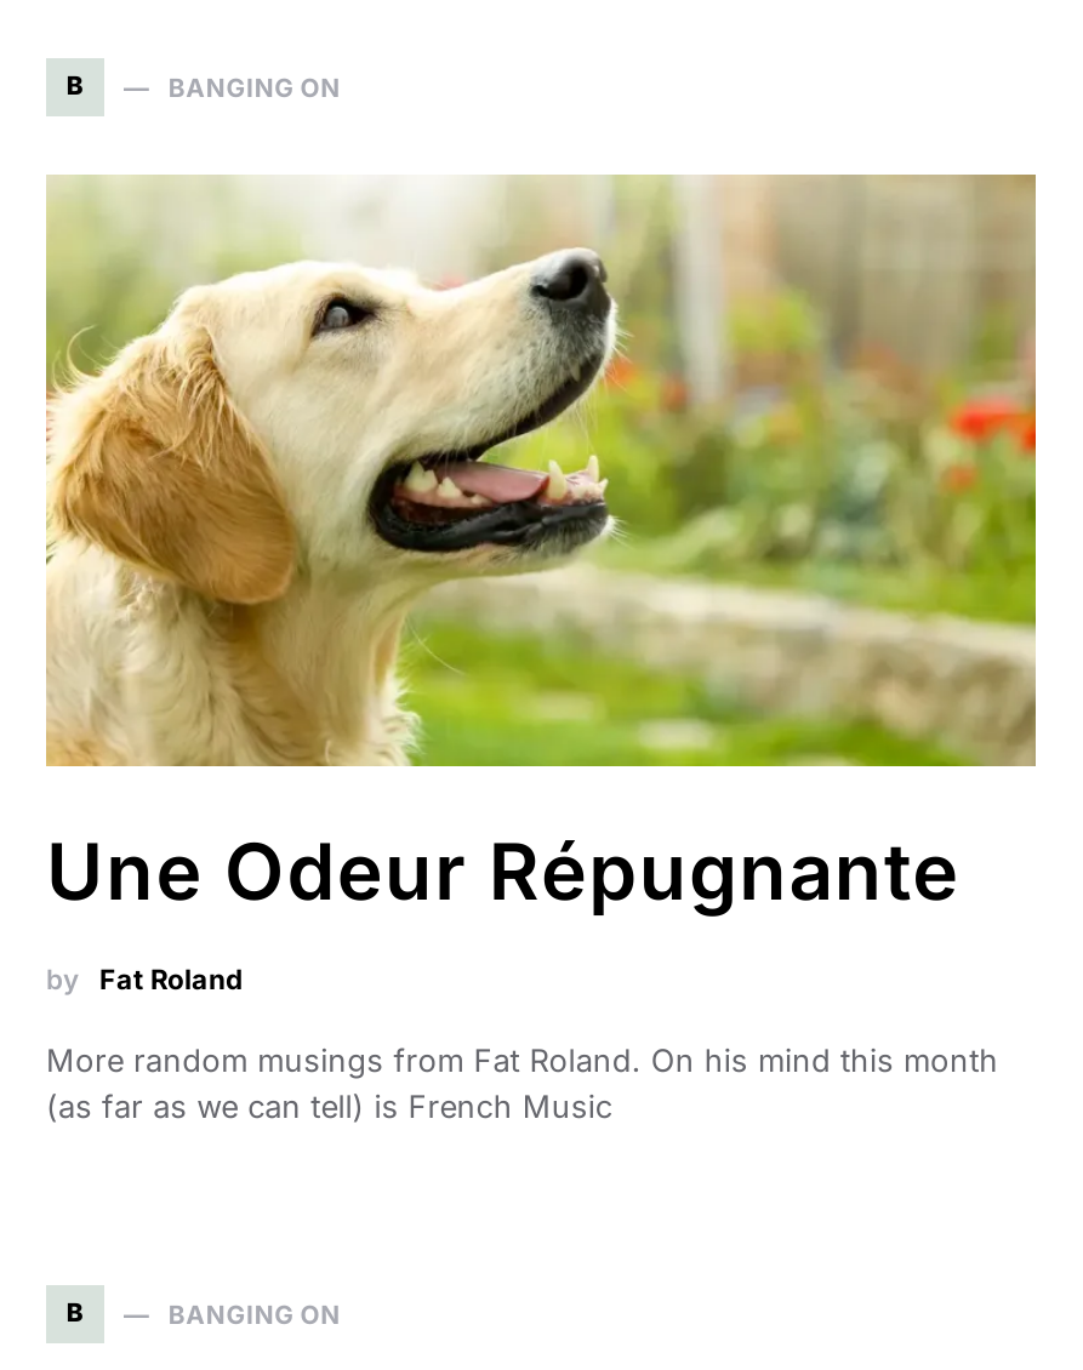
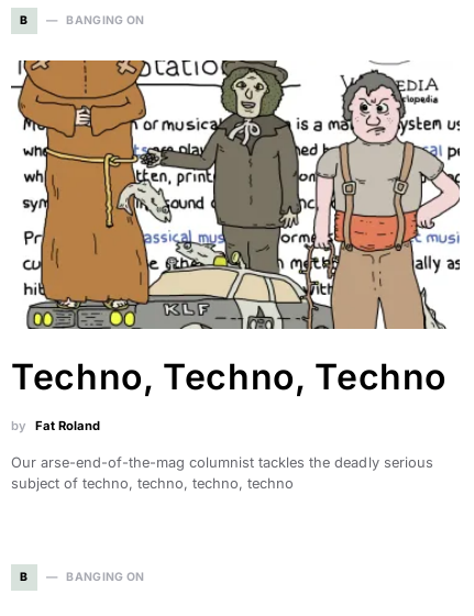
- [image]
- Une Odeur Répugnante
+ [image]
+ Techno, Techno, Techno

- More random musings from Fat Roland. On his mind this month
- (as far as we can tell) is French Music
+ Our arse-end-of-the-mag columnist tackles the deadly serious
+ subject of techno, techno, techno, techno
